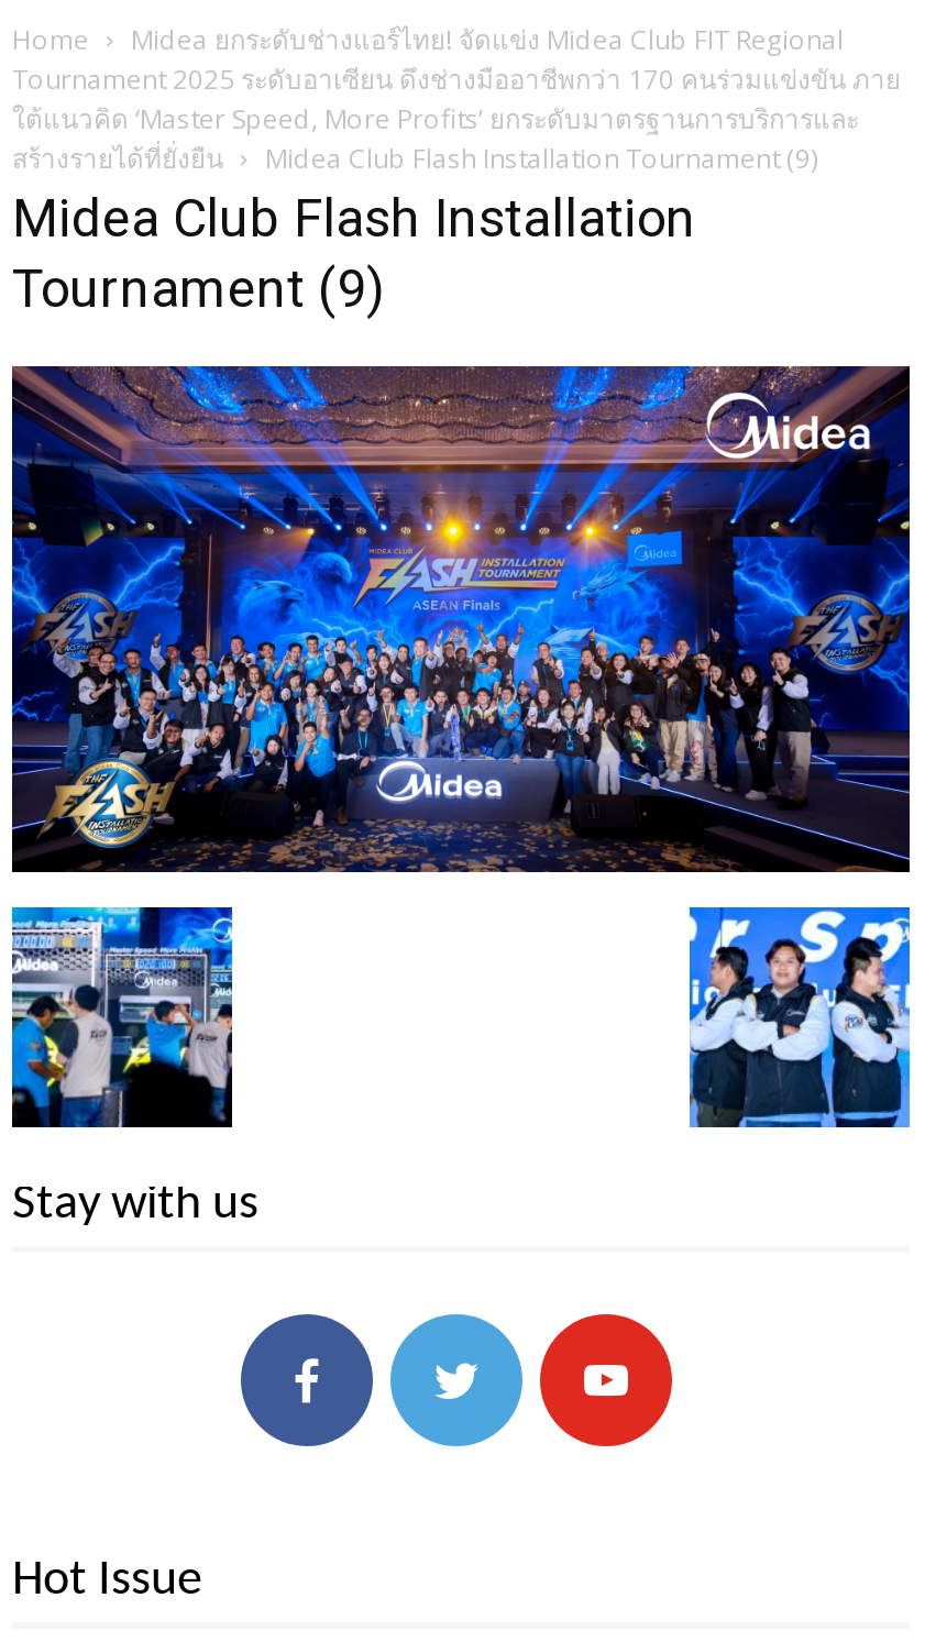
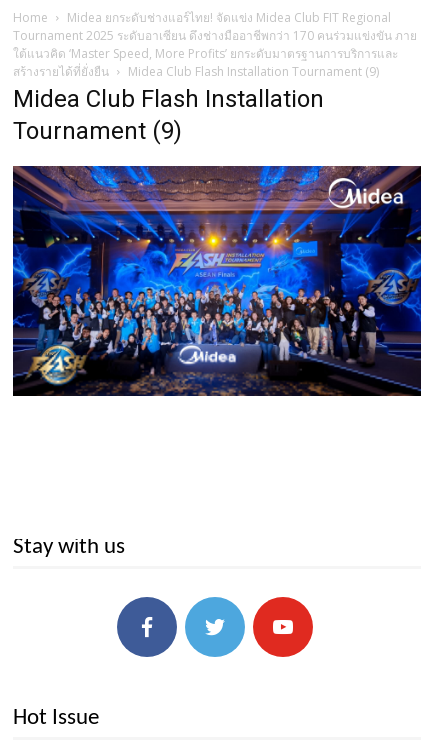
- [image]

- [image]
